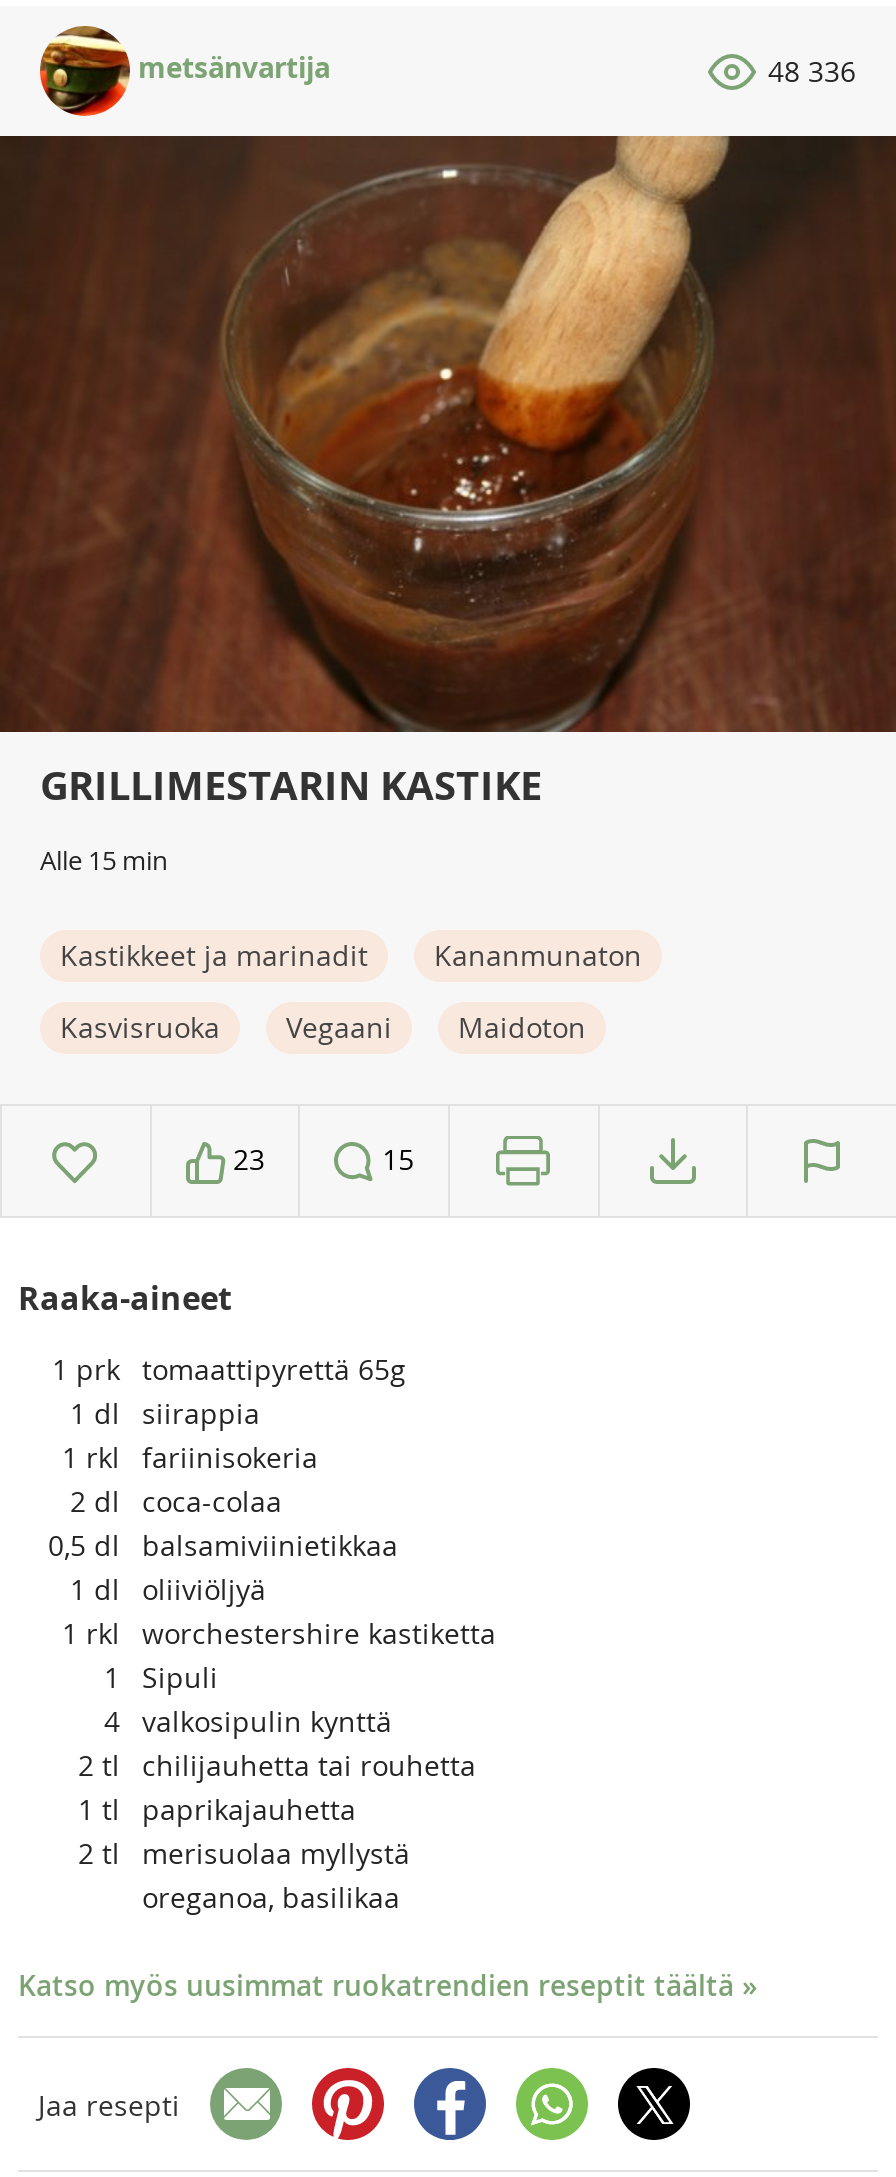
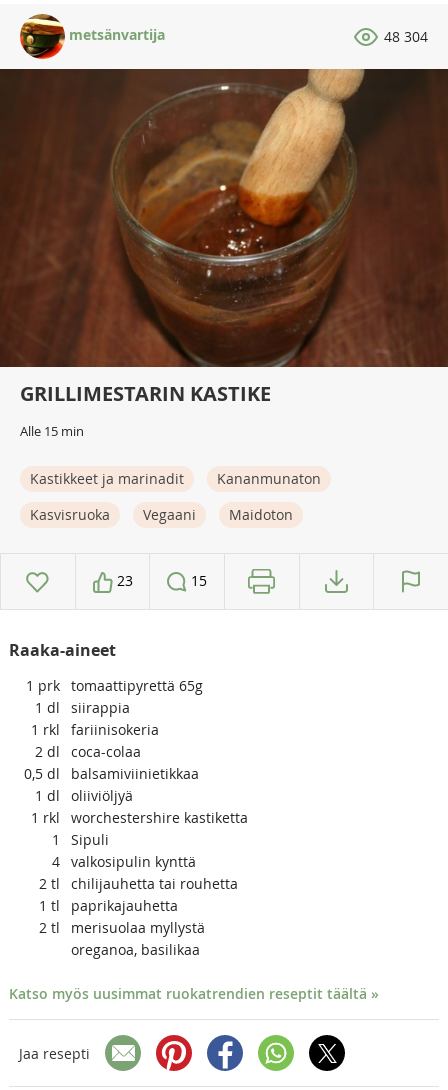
- 48 336
+ 48 304
